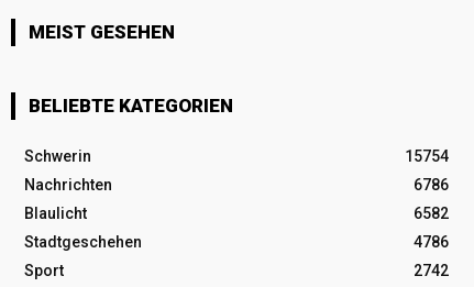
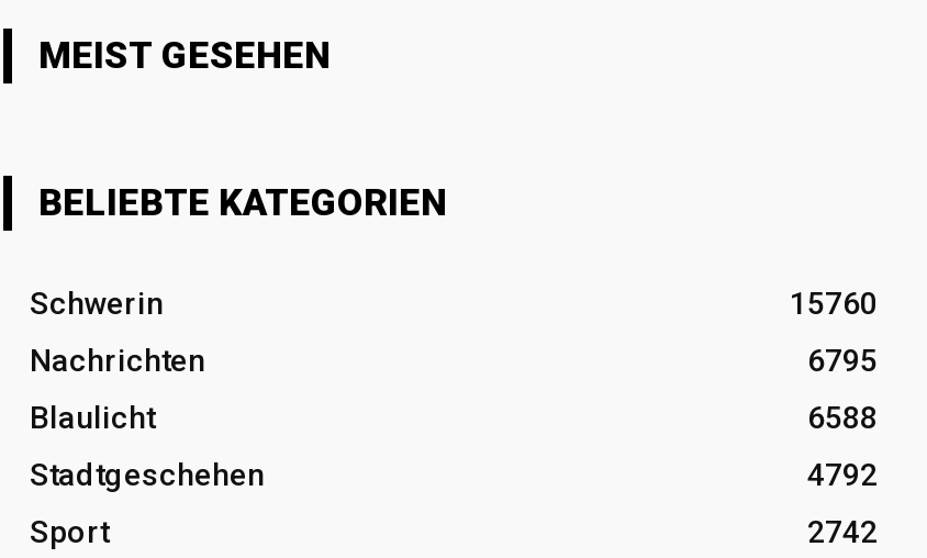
- 15754
+ 15760

- 6786
+ 6795

- 6582
+ 6588

- 4786
+ 4792
